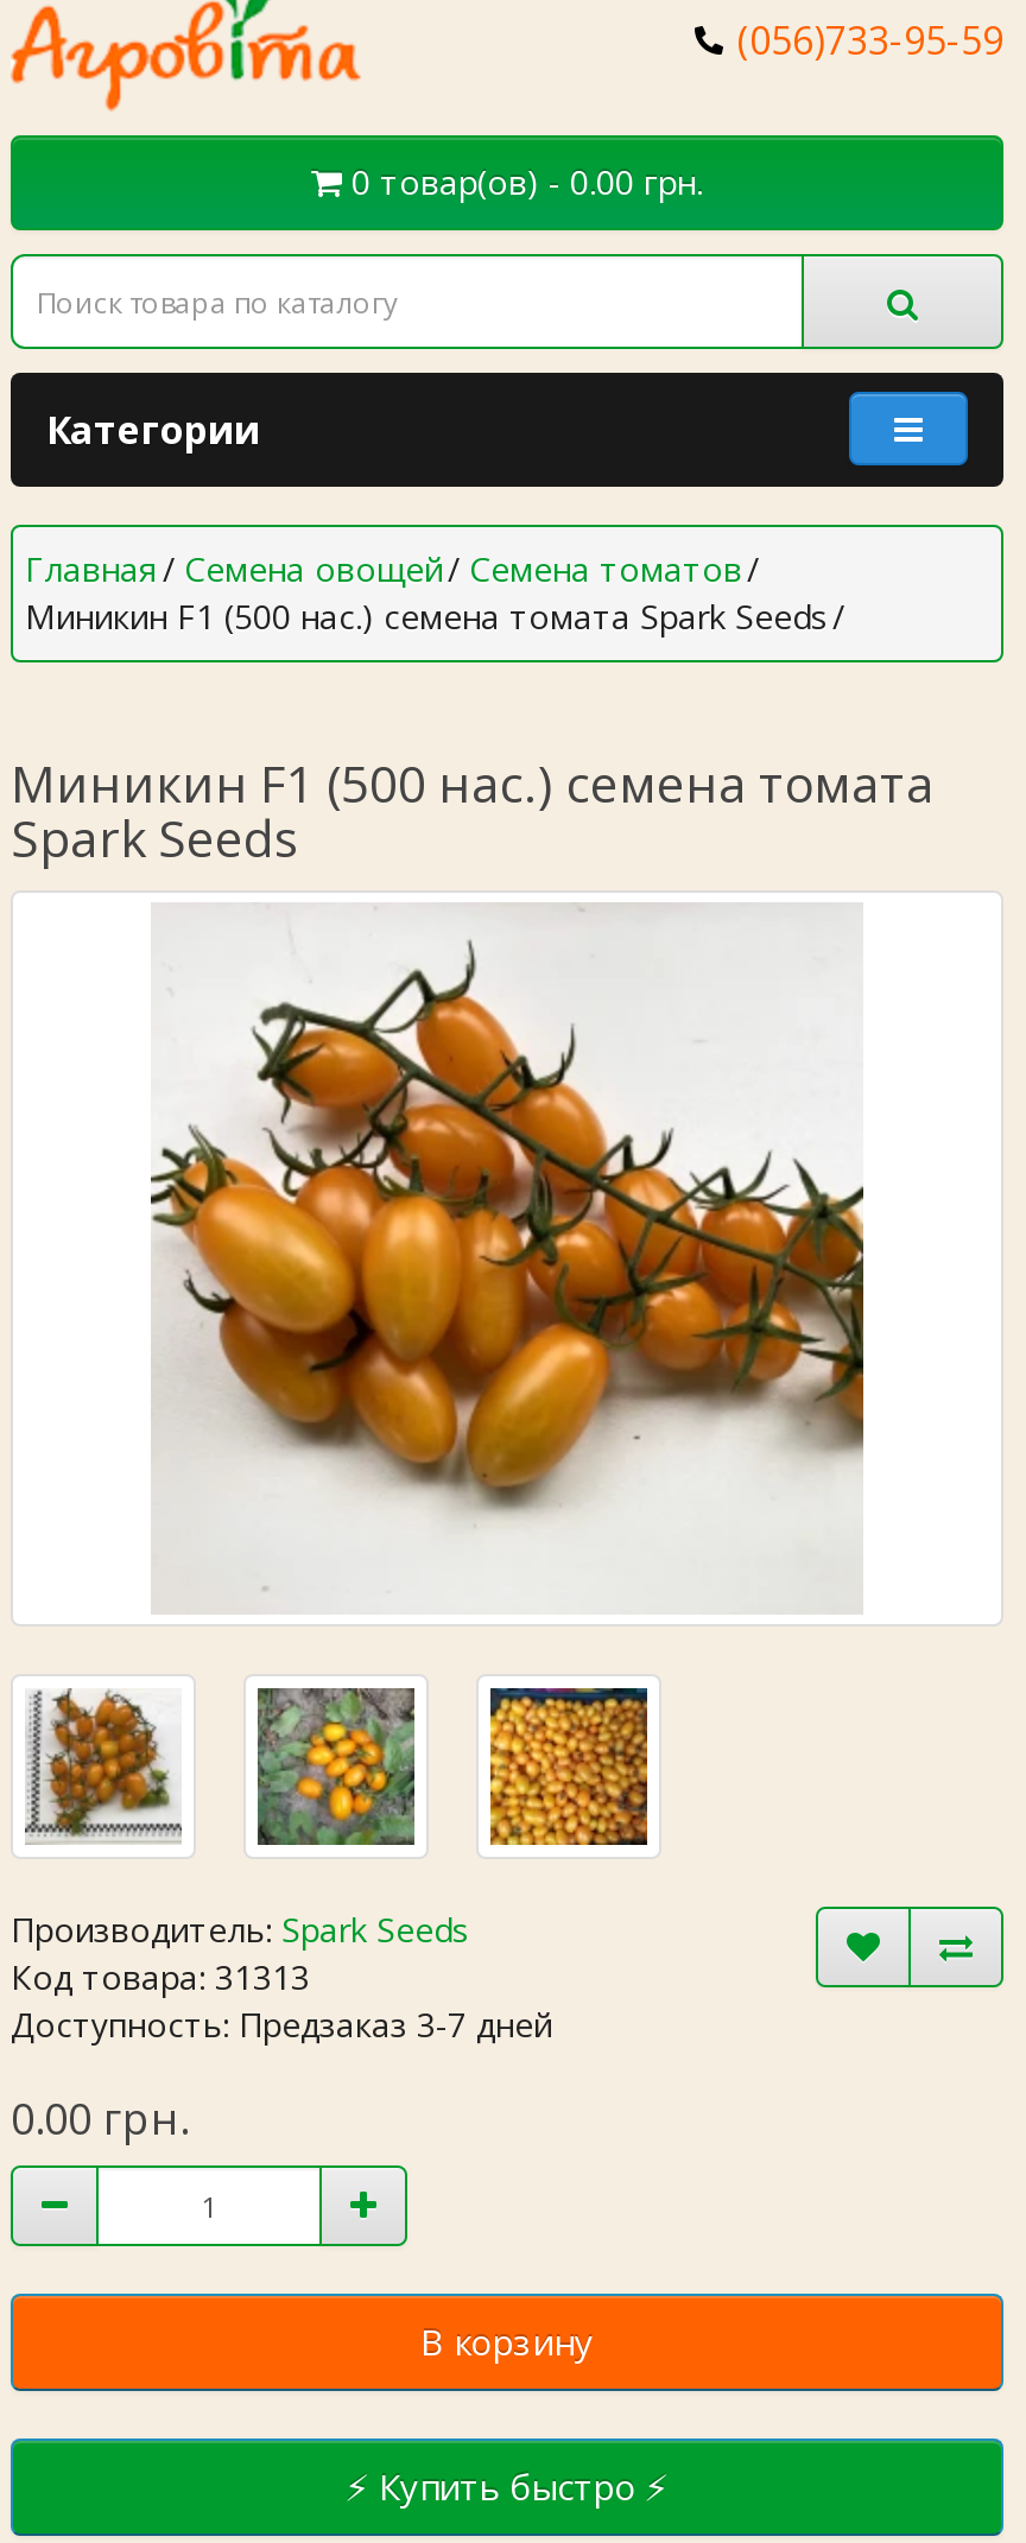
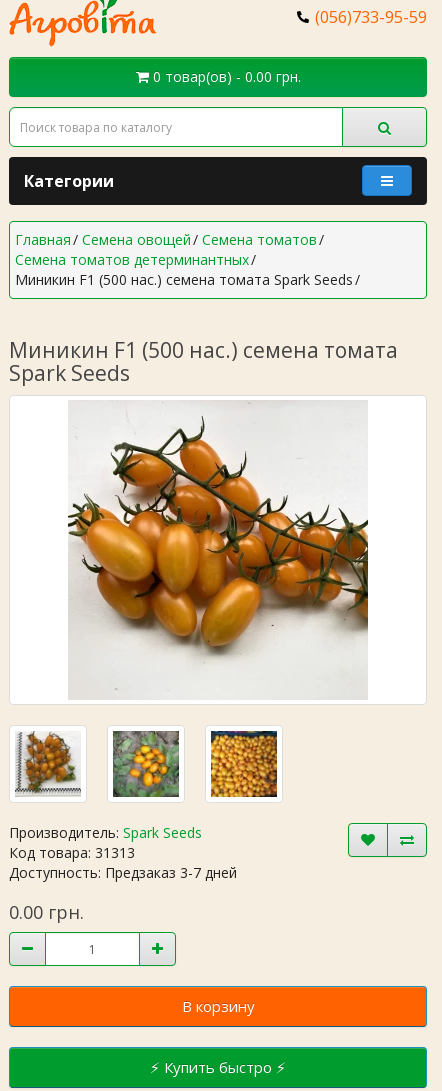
+ Семена томатов детерминантных
